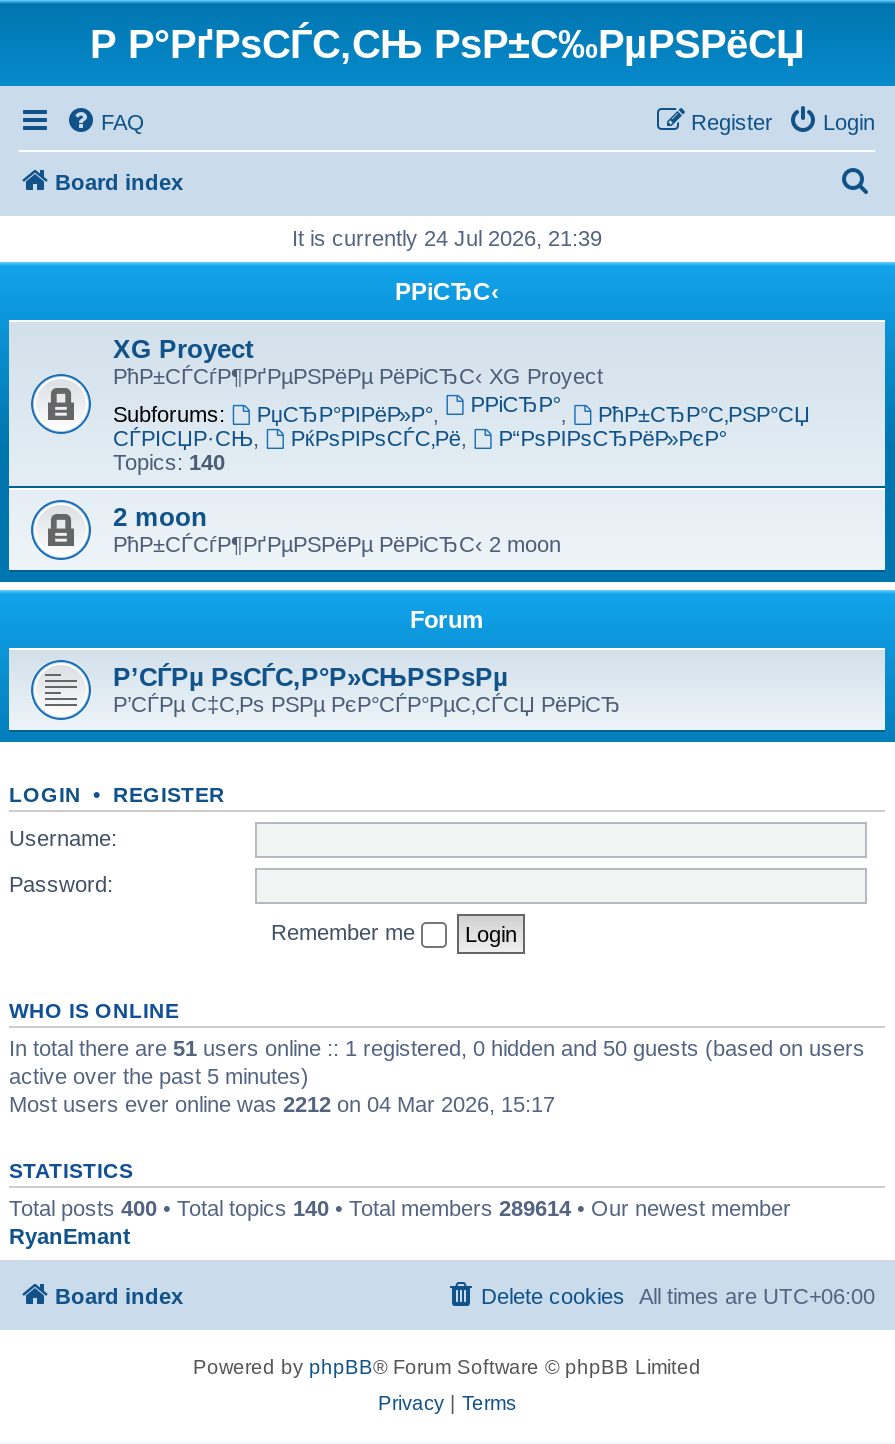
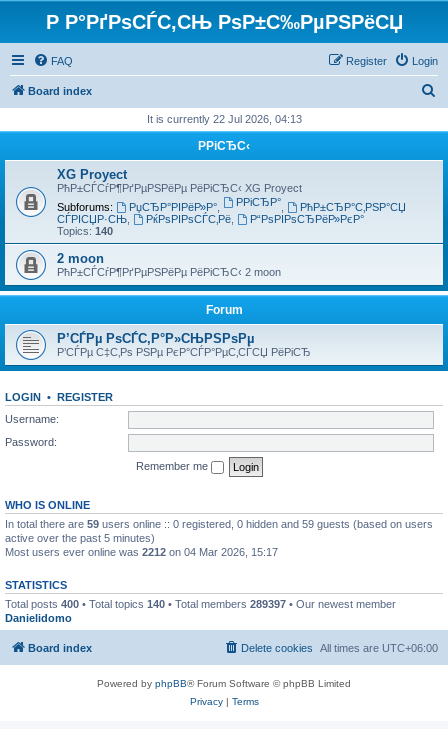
- It is currently 24 Jul 2026, 21:39
+ It is currently 22 Jul 2026, 04:13

- In total there are 51 users online :: 1 registered, 0 hidden and 50 guests (based on users
+ In total there are 59 users online :: 0 registered, 0 hidden and 59 guests (based on users

- Total posts 400 • Total topics 140 • Total members 289614 • Our newest member
- RyanEmant
+ Total posts 400 • Total topics 140 • Total members 289397 • Our newest member
+ Danielidomo
